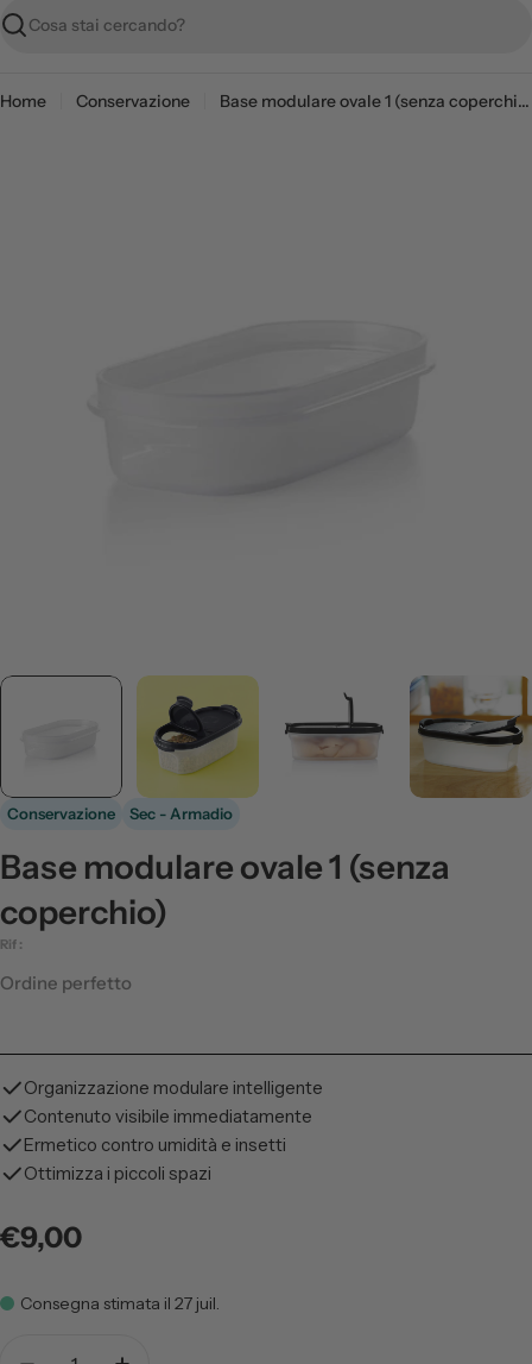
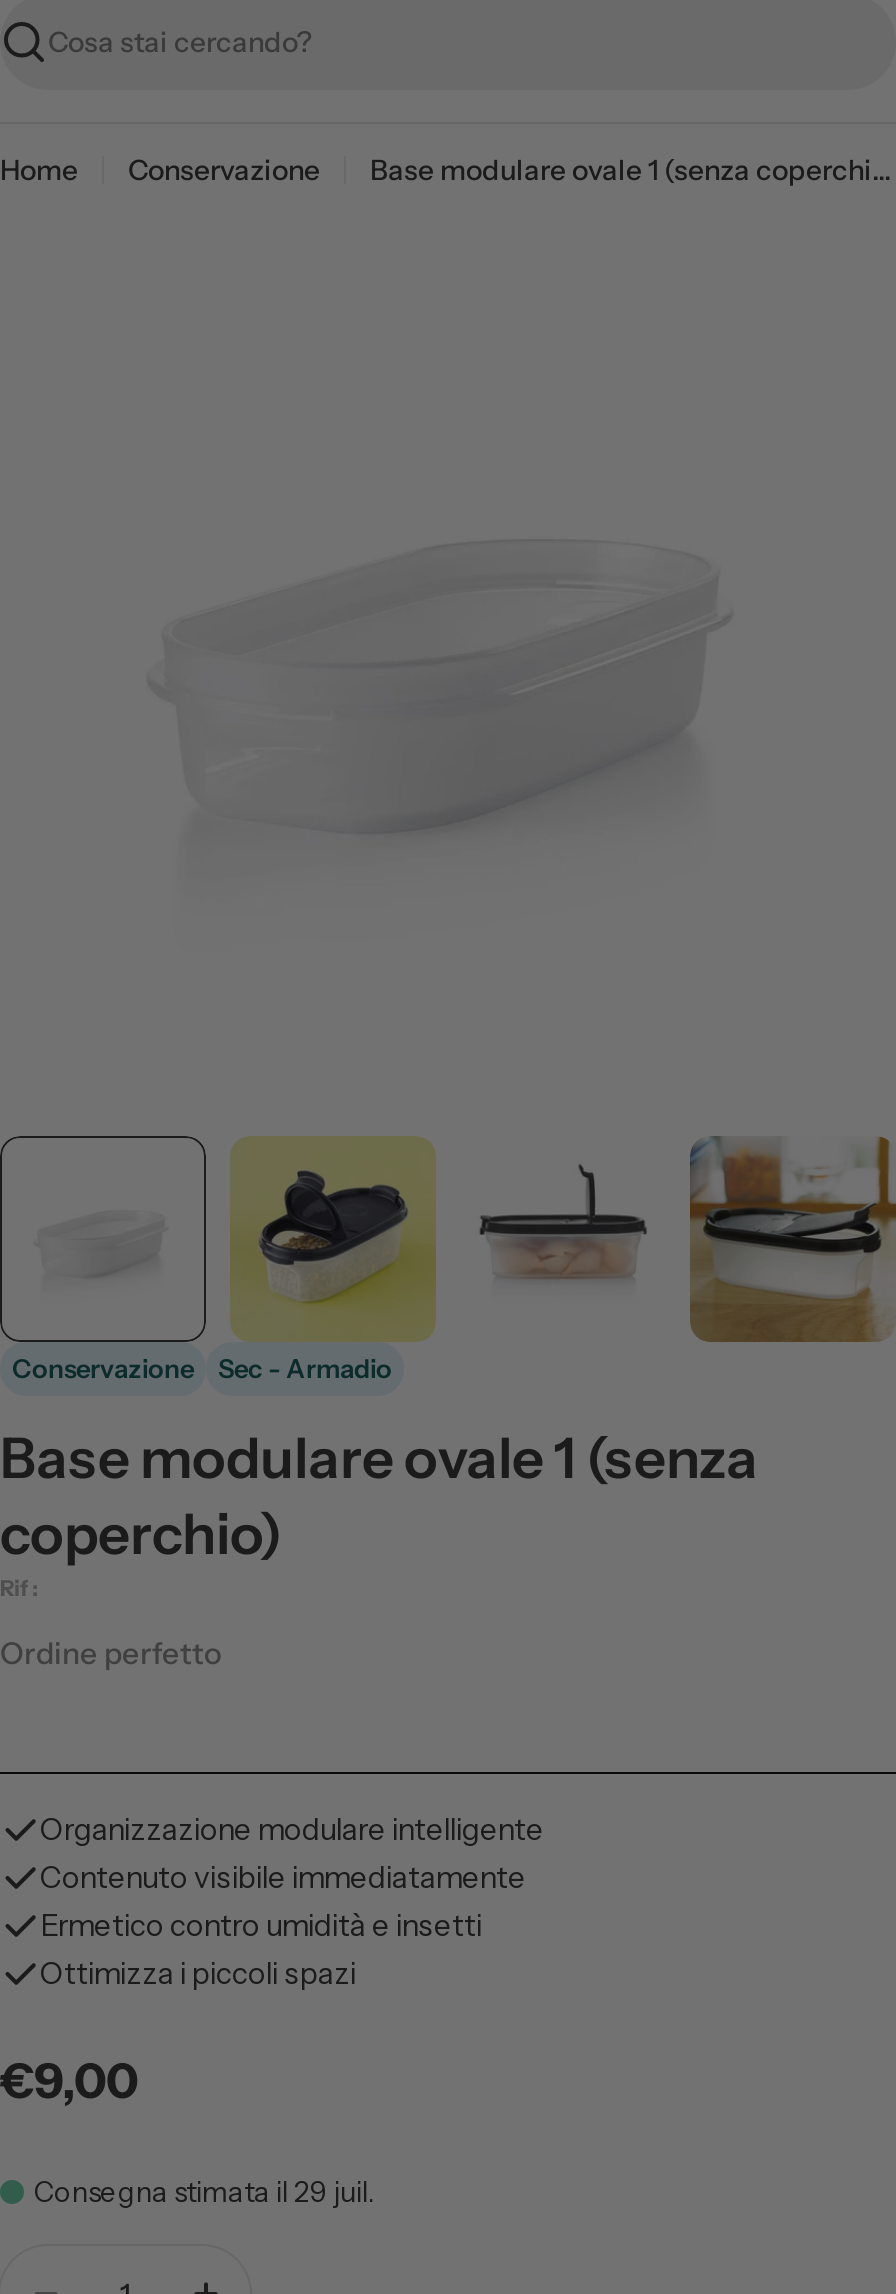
- Consegna stimata il 27 juil.
+ Consegna stimata il 29 juil.
